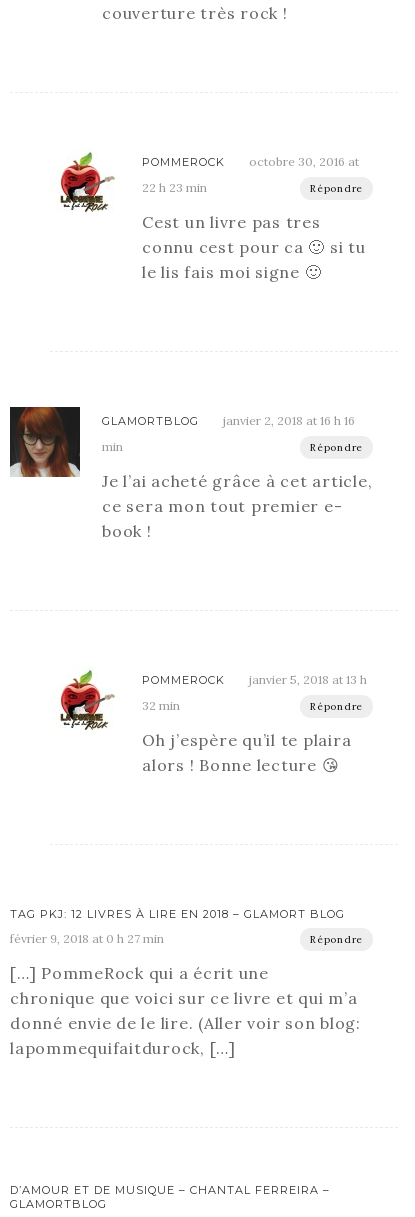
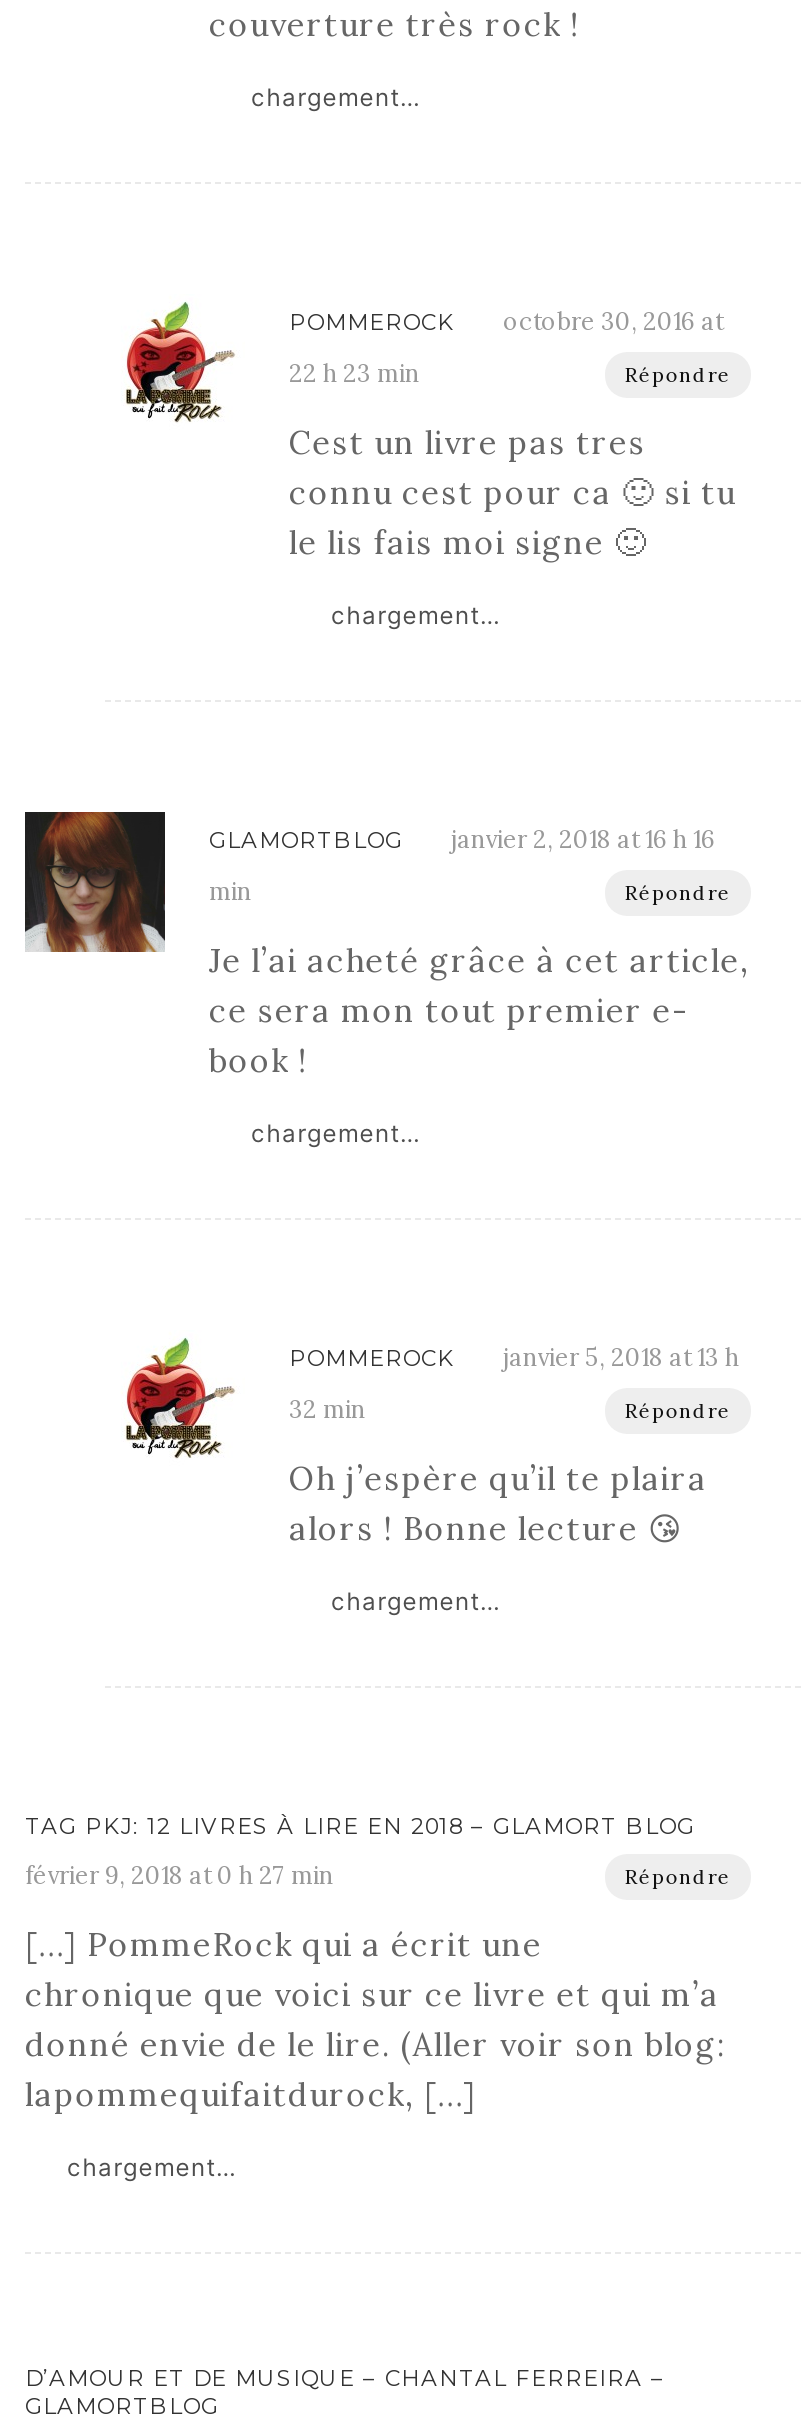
+ chargement…

+ chargement…

+ chargement…

+ chargement…

+ chargement…
